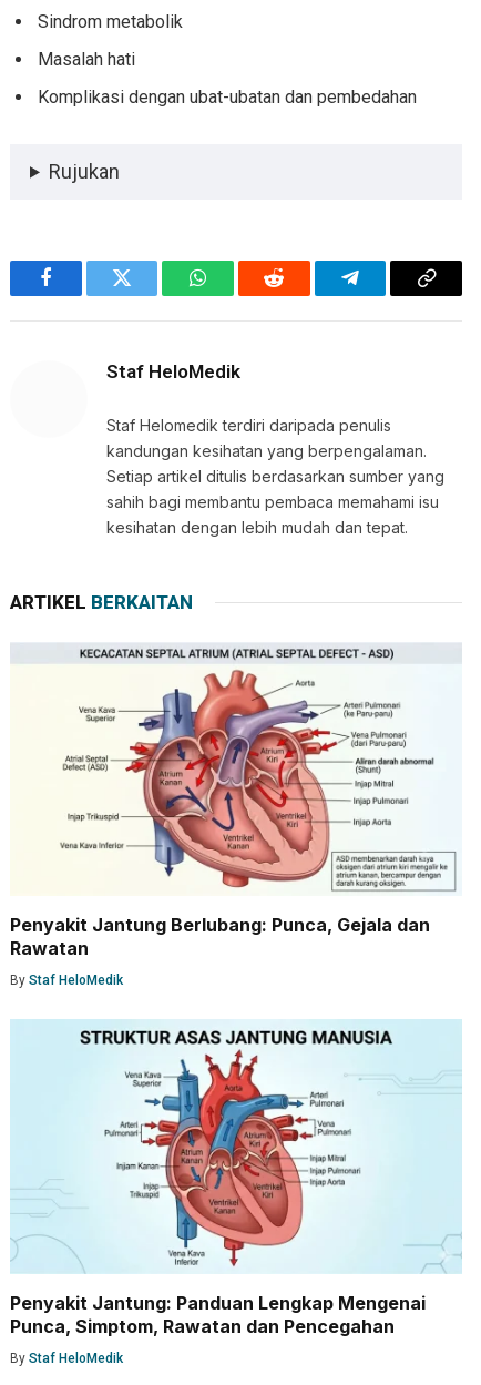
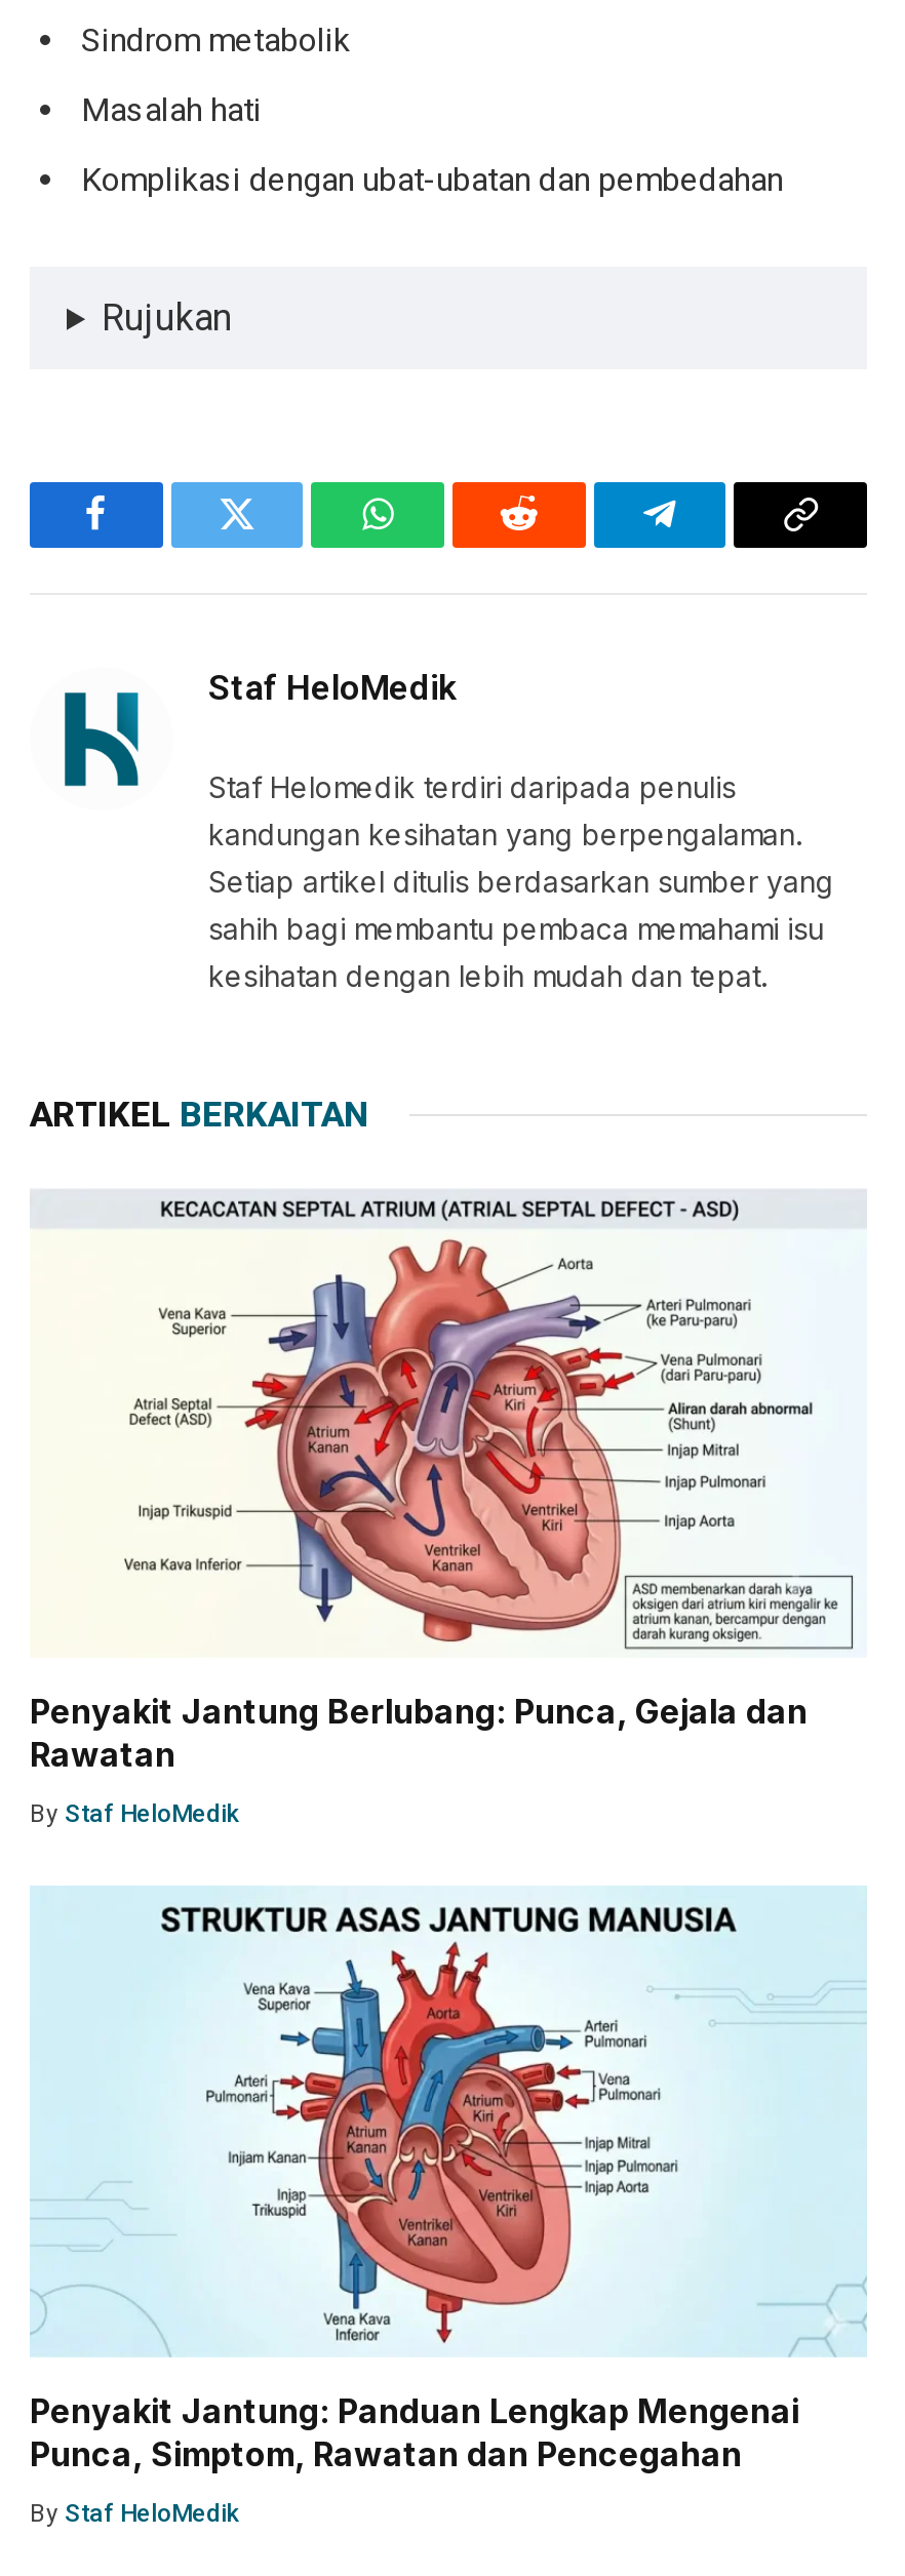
+ [image]
